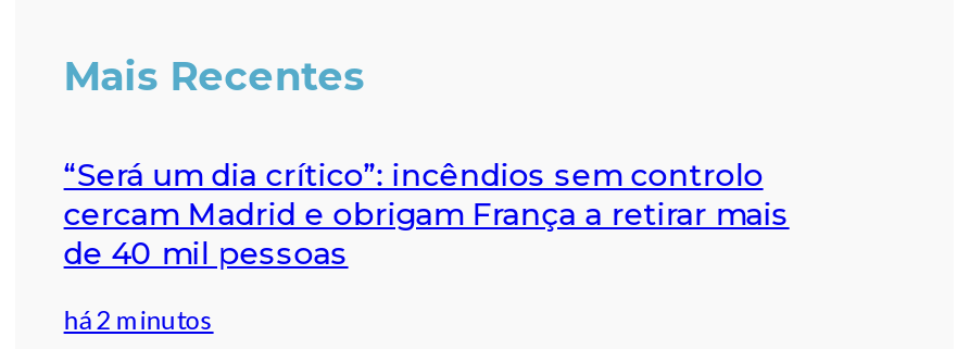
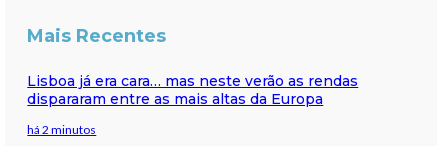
- “Será um dia crítico”: incêndios sem controlo
- cercam Madrid e obrigam França a retirar mais
- de 40 mil pessoas
+ Lisboa já era cara… mas neste verão as rendas
+ dispararam entre as mais altas da Europa
